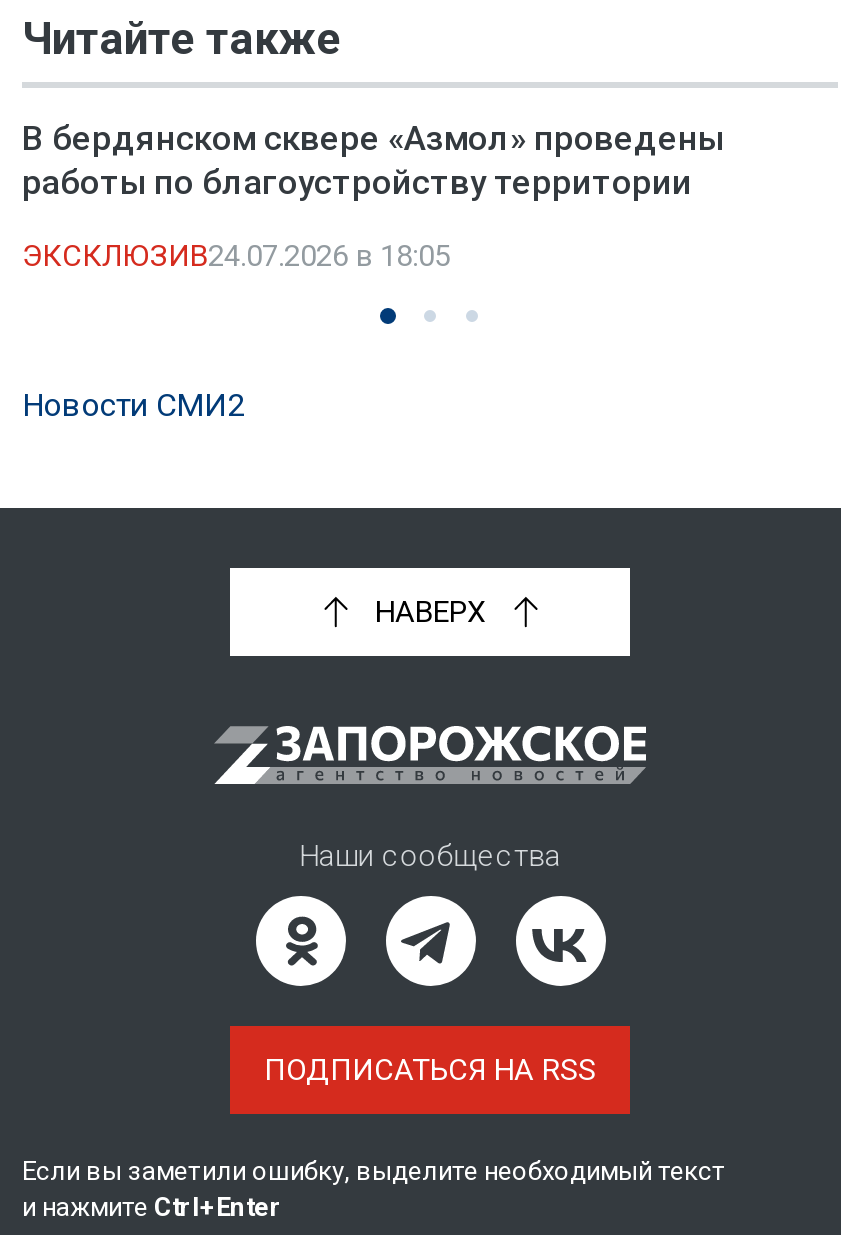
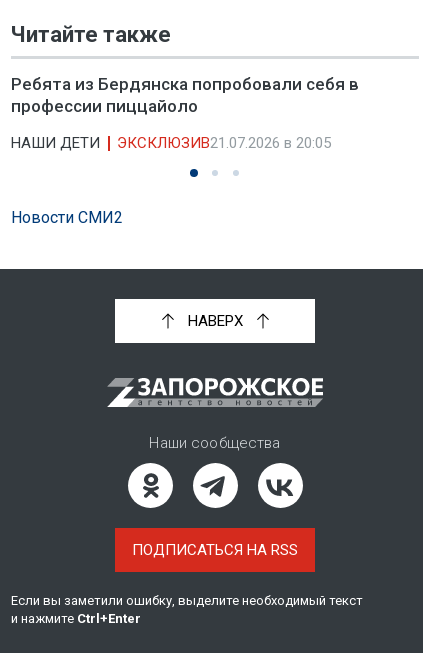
- В бердянском сквере «Азмол» проведены
- работы по благоустройству территории
+ Ребята из Бердянска попробовали себя в
+ профессии пиццайоло

- ЭКСКЛЮЗИВ24.07.2026 в 18:05
+ НАШИ ДЕТИ
+ ЭКСКЛЮЗИВ21.07.2026 в 20:05
